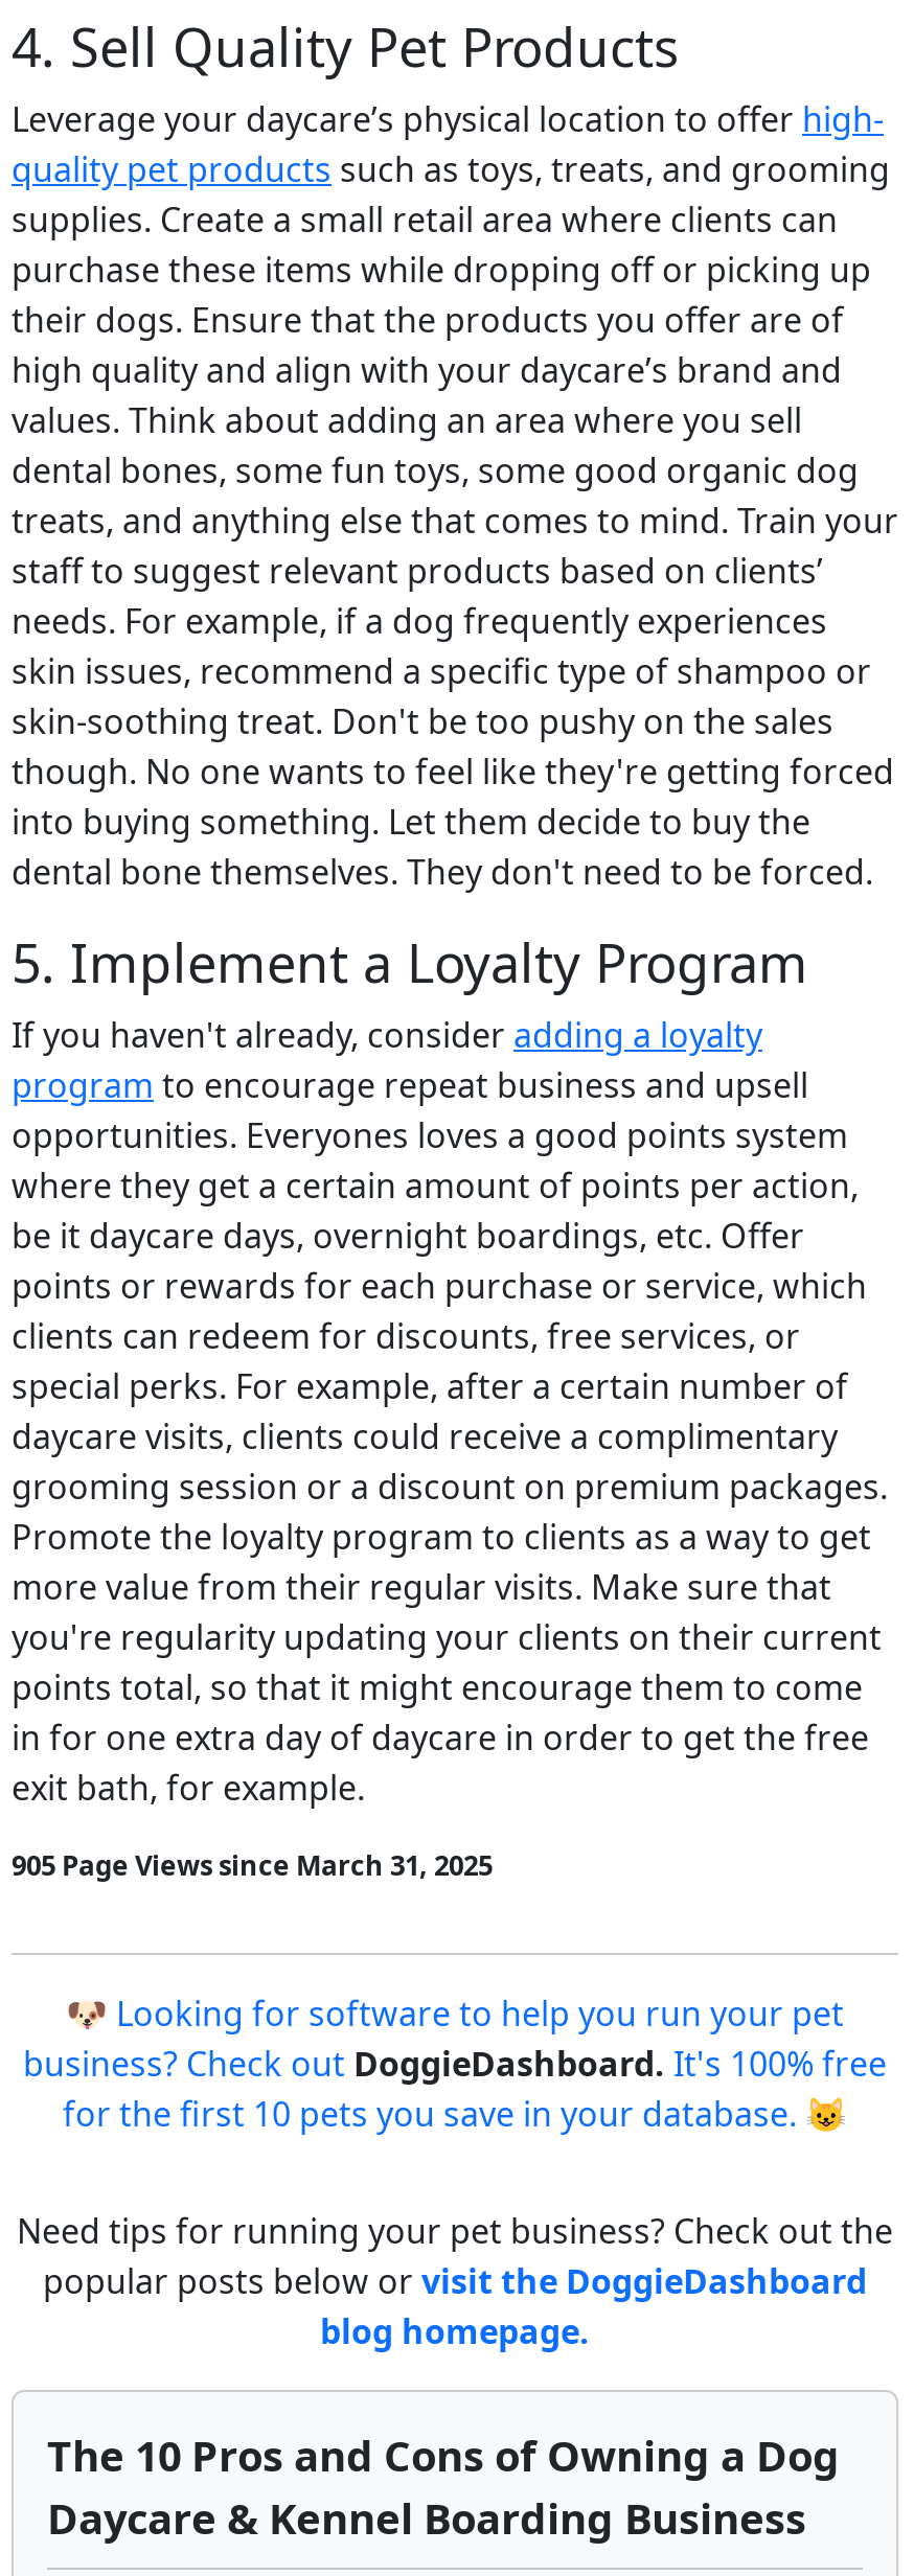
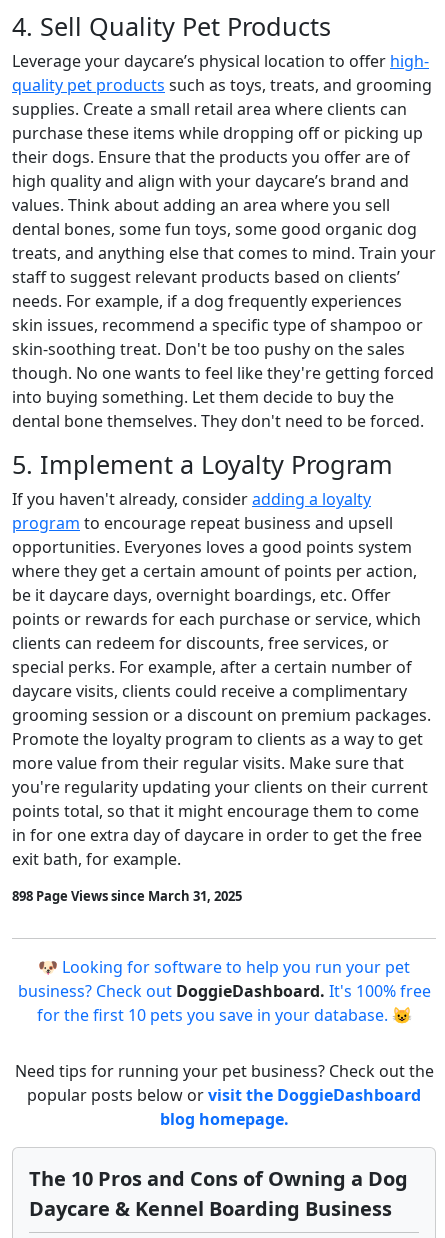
- 905 Page Views since March 31, 2025
+ 898 Page Views since March 31, 2025
